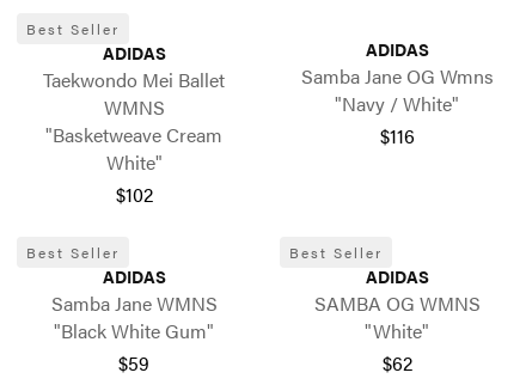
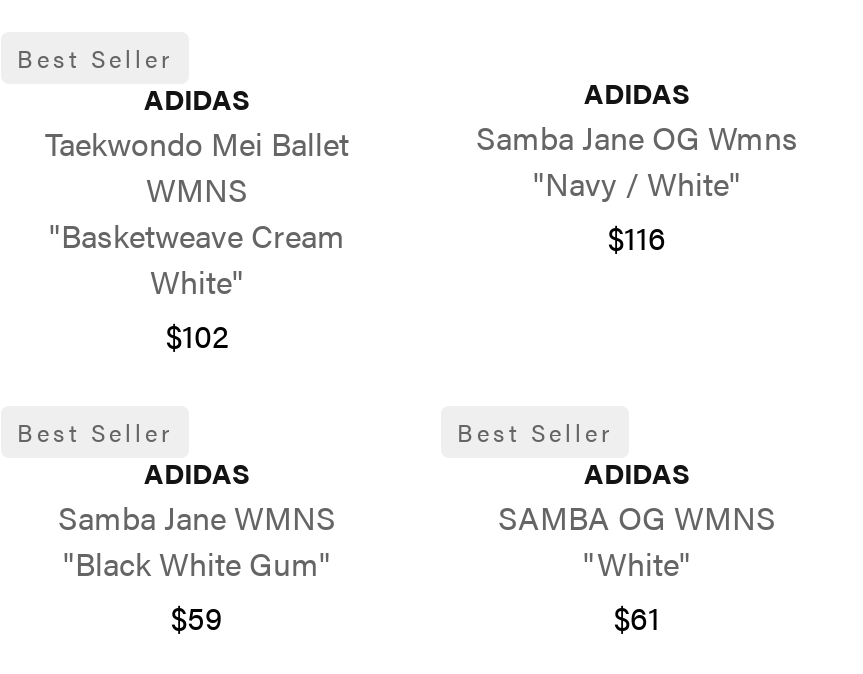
- $62
+ $61
